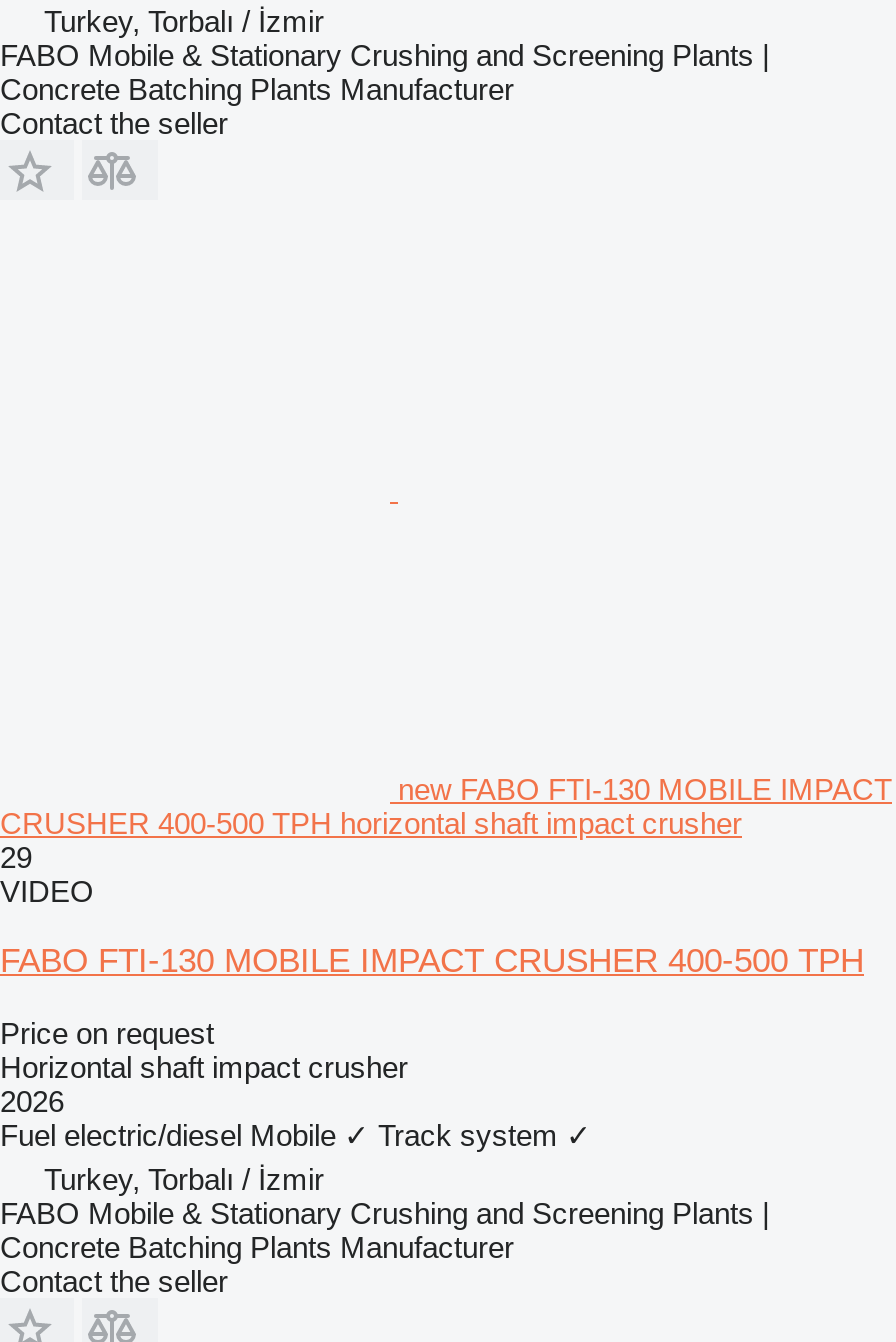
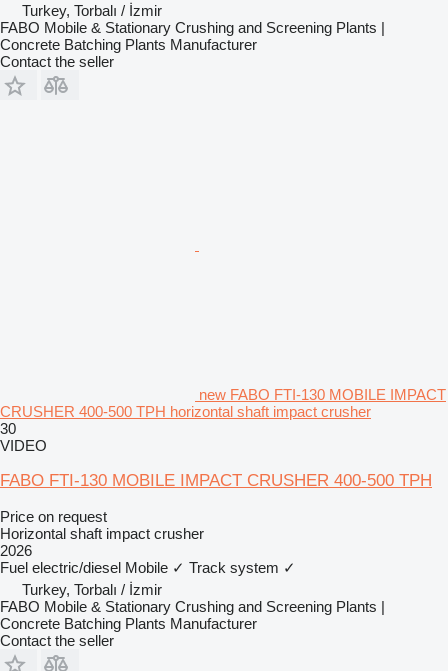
- 29
+ 30
